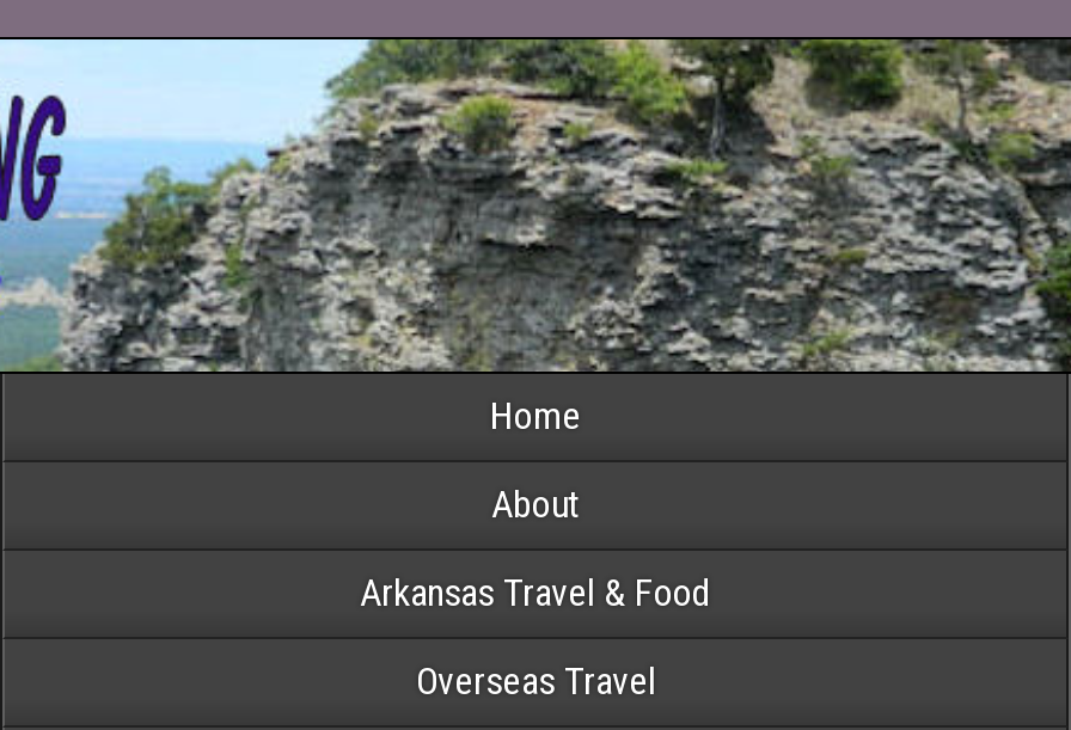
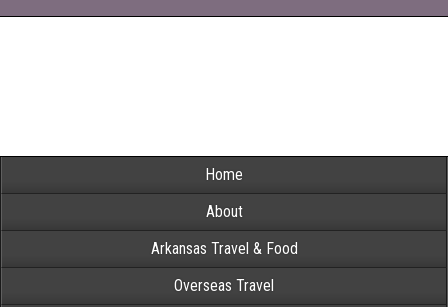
- [image]
